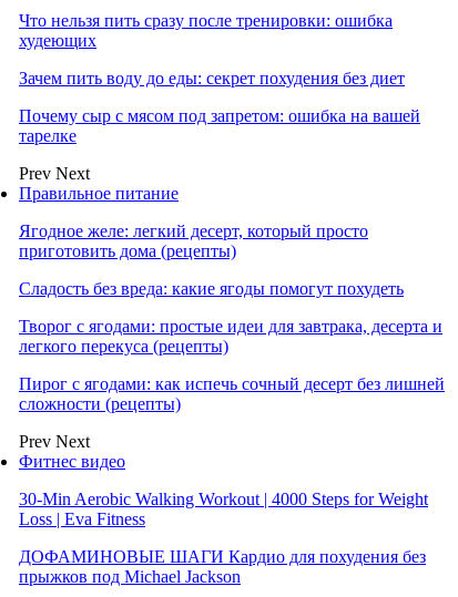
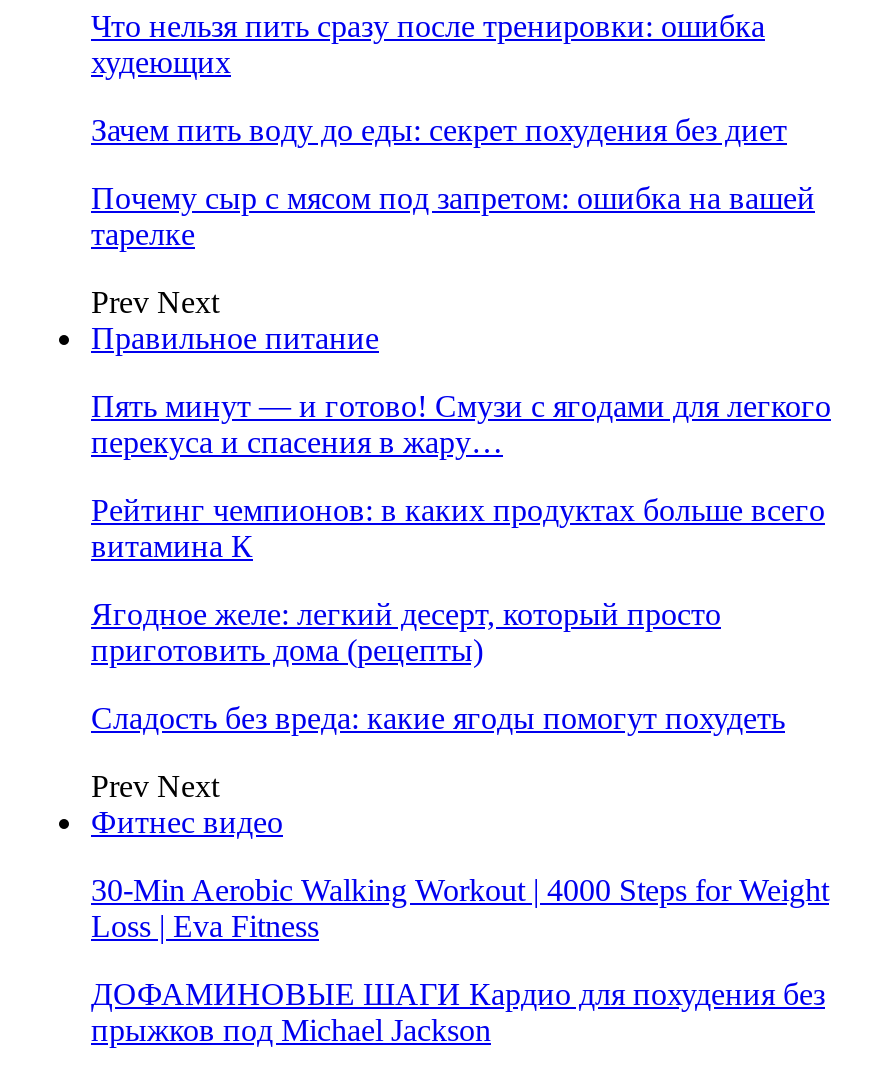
+ Пять минут — и готово! Смузи с ягодами для легкого
+ перекуса и спасения в жару…
+ Рейтинг чемпионов: в каких продуктах больше всего
+ витамина К

moved down: Ягодное желе: легкий десерт, который просто | приготовить дома (рецепты) | Сладость без вреда: какие ягоды помогут похудеть

- Творог с ягодами: простые идеи для завтрака, десерта и
- легкого перекуса (рецепты)
- Пирог с ягодами: как испечь сочный десерт без лишней
- сложности (рецепты)
